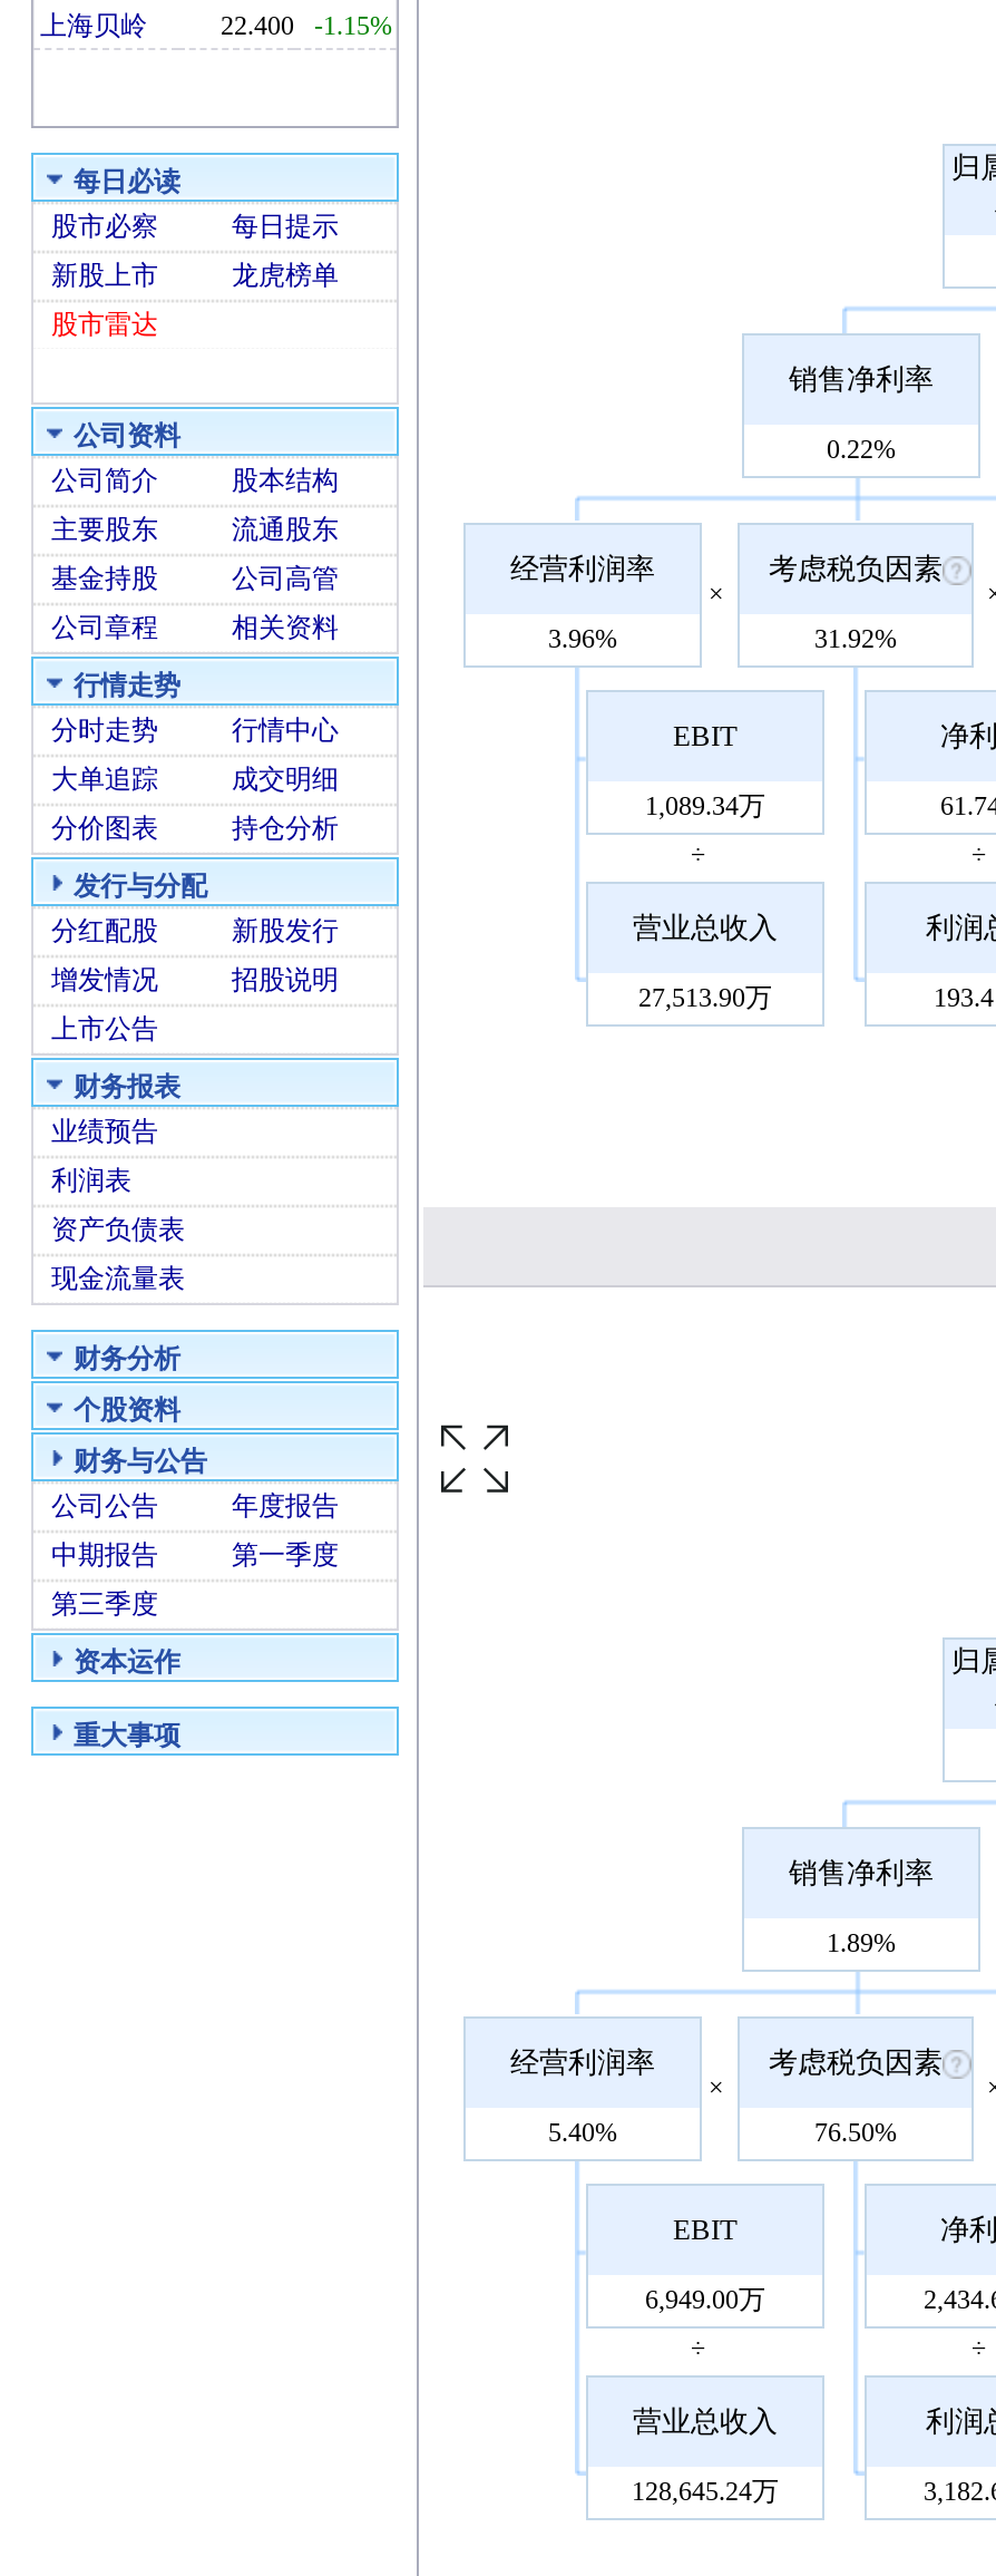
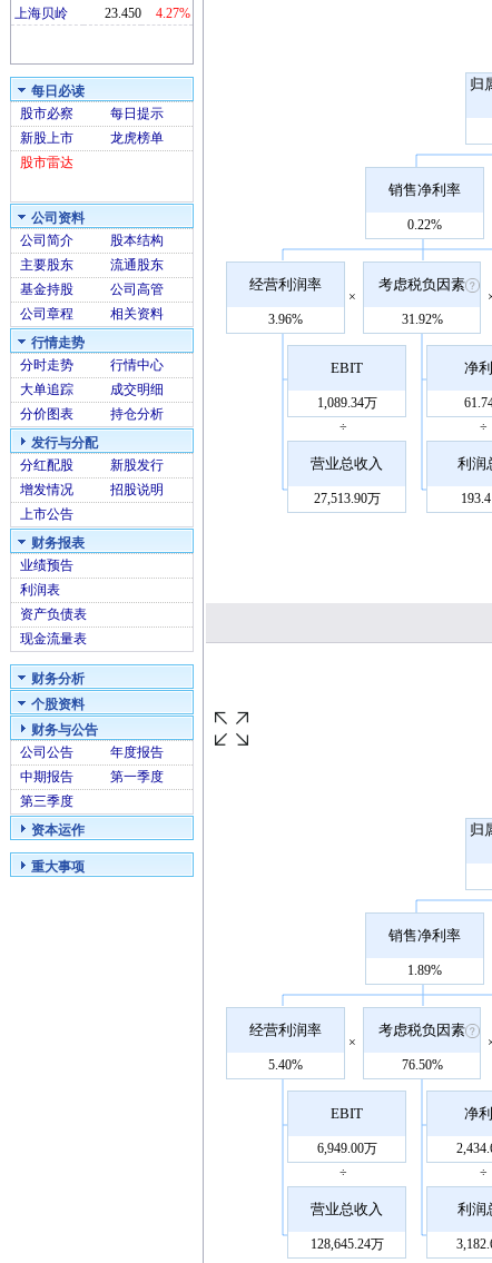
- 22.400
+ 23.450

- -1.15%
+ 4.27%
